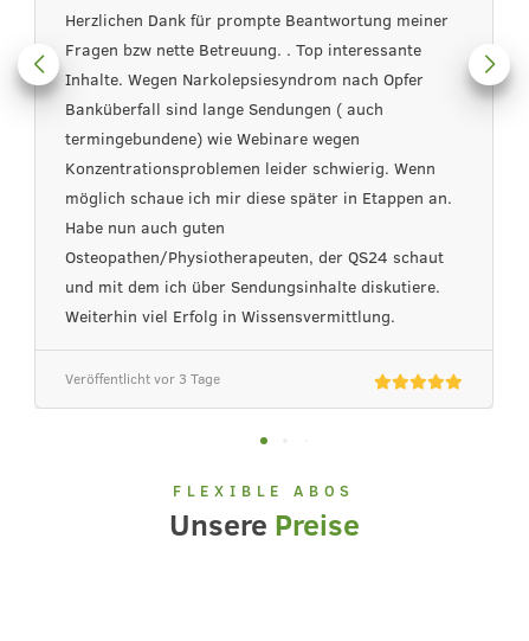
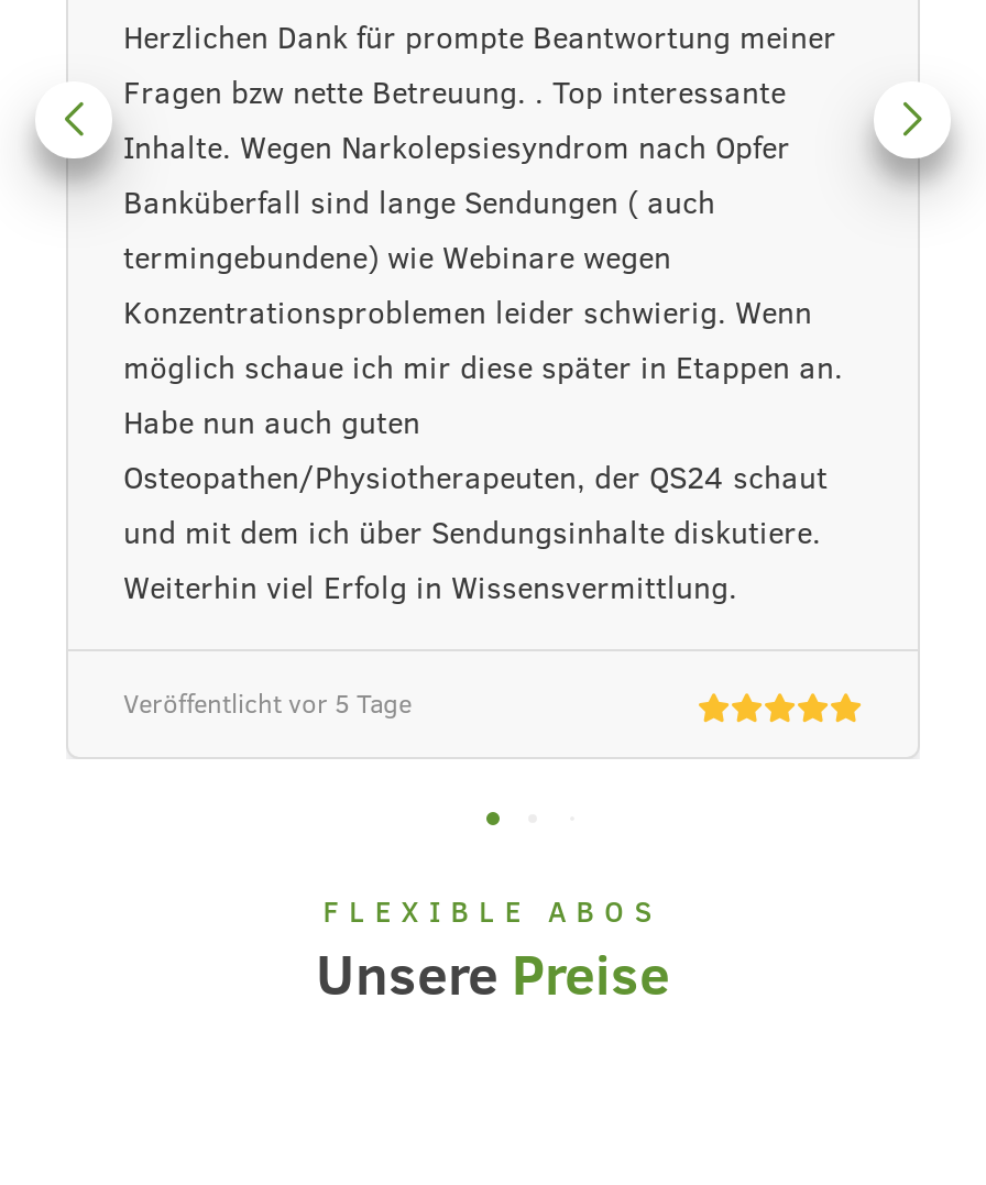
- Veröffentlicht vor 3 Tage
+ Veröffentlicht vor 5 Tage
